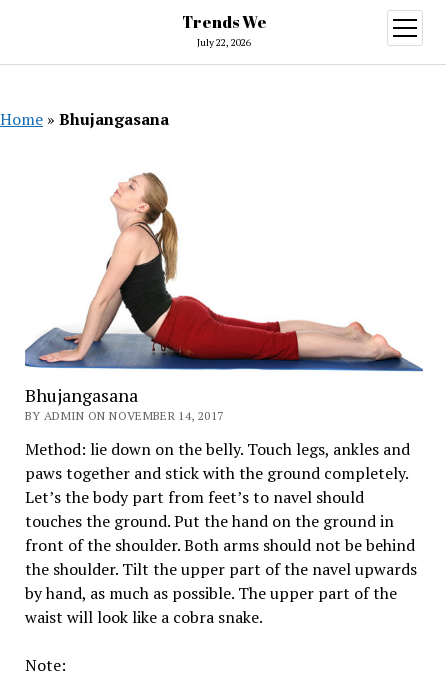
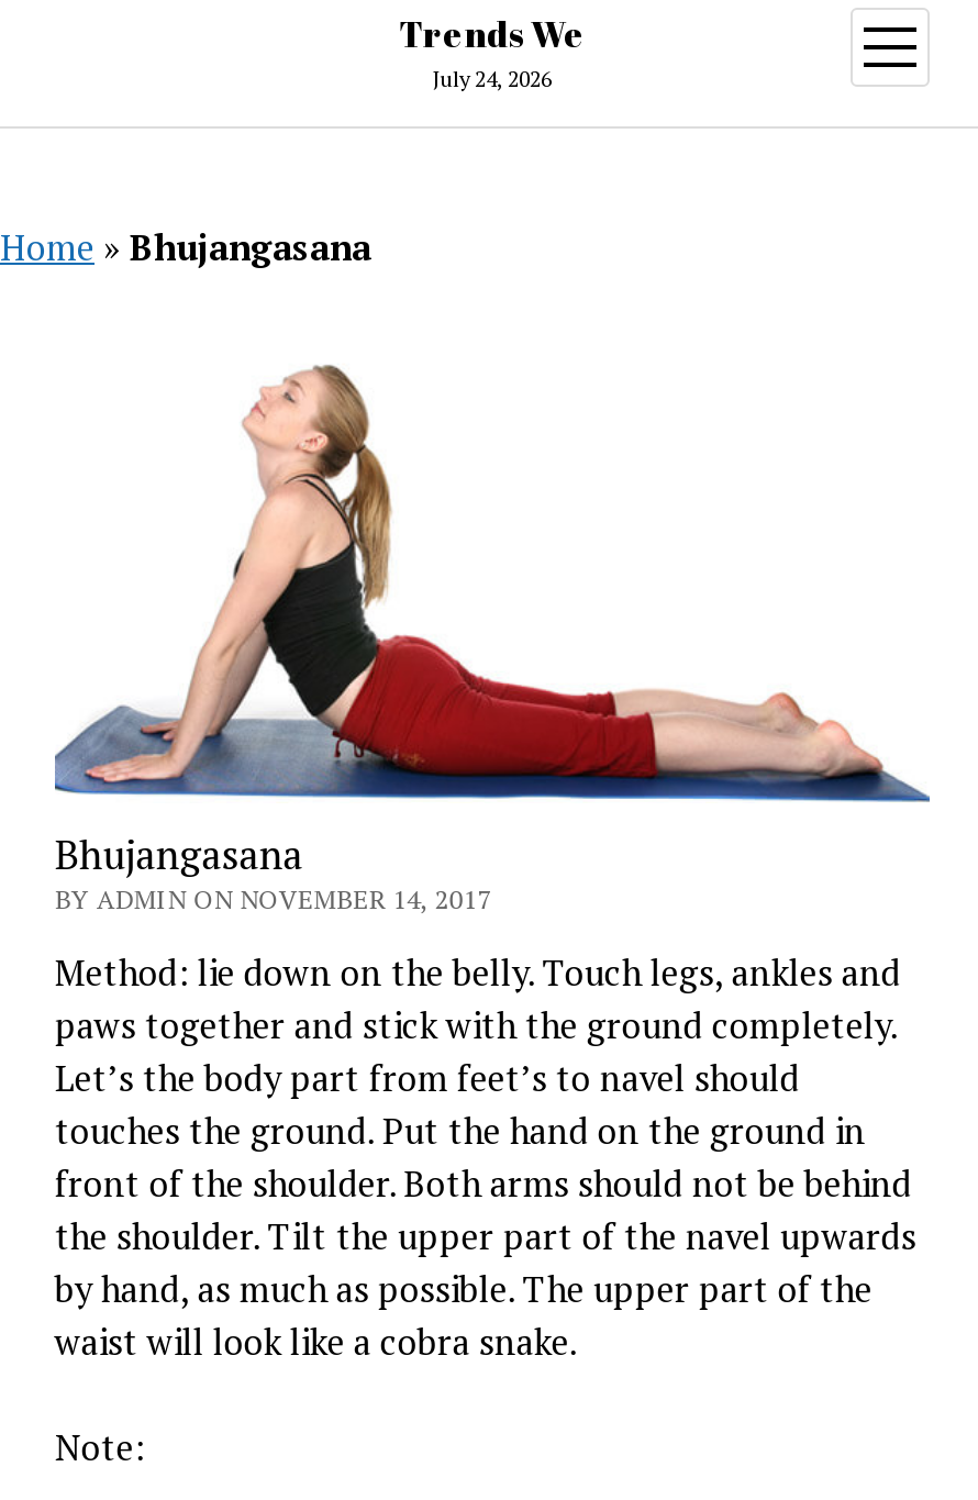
- July 22, 2026
+ July 24, 2026
